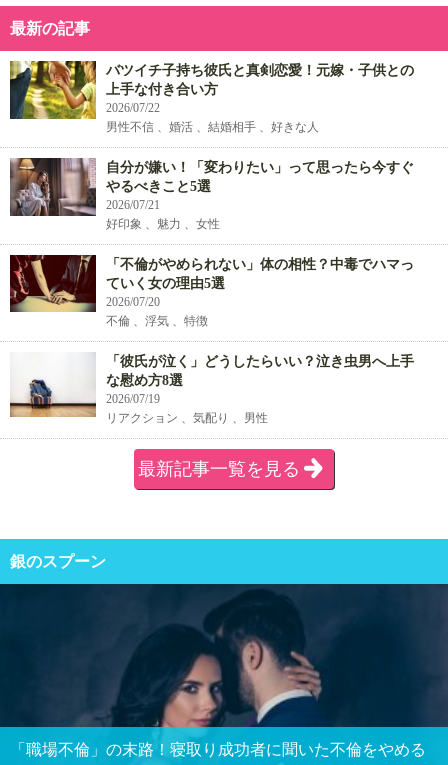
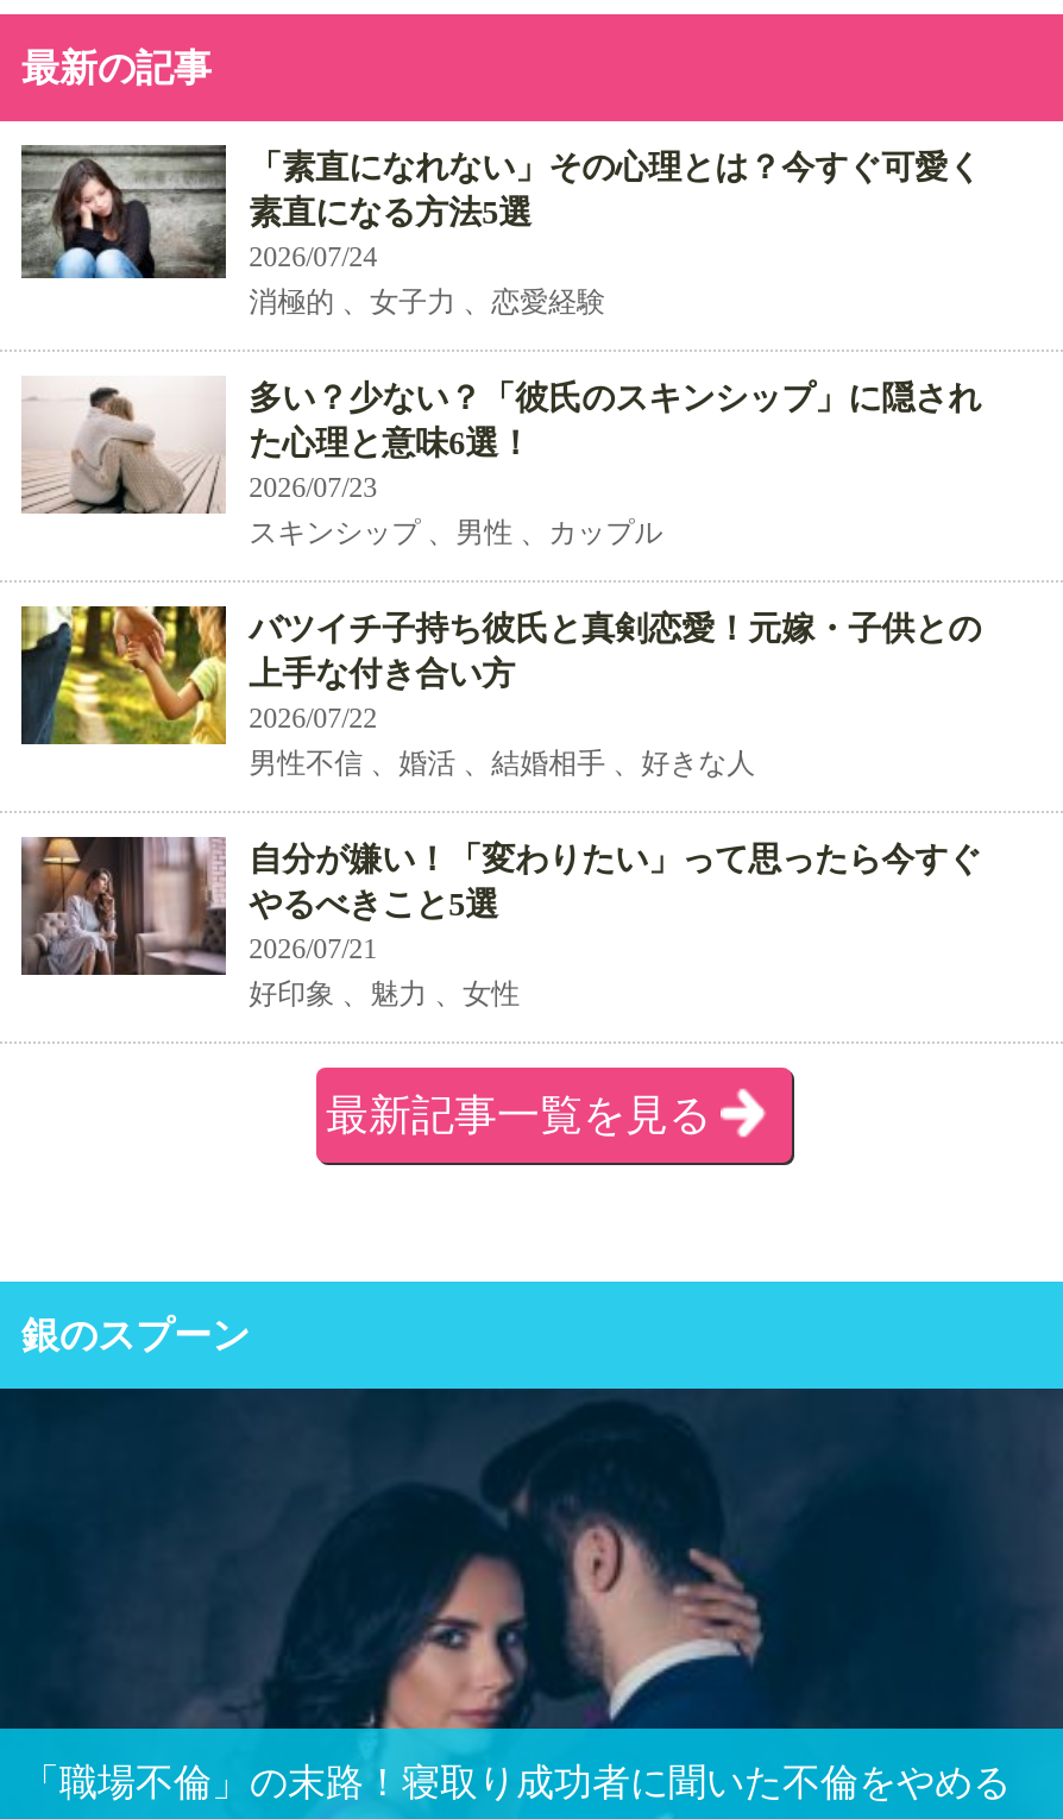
+ [image]
+ 「素直になれない」その心理とは？今すぐ可愛く
+ 素直になる方法5選
+ 2026/07/24
+ 消極的 、女子力 、恋愛経験
+ 多い？少ない？「彼氏のスキンシップ」に隠され
+ た心理と意味6選！
+ 2026/07/23
+ スキンシップ 、男性 、カップル

+ [image]

moved down: [image] | バツイチ子持ち彼氏と真剣恋愛！元嫁・子供との | 上手な付き合い方 | ... | 2026/07/21 | 好印象 、魅力 、女性

- [image]
- 「不倫がやめられない」体の相性？中毒でハマっ
- ていく女の理由5選
- 2026/07/20
- 不倫 、浮気 、特徴
- 「彼氏が泣く」どうしたらいい？泣き虫男へ上手
- な慰め方8選
- 2026/07/19
- リアクション 、気配り 、男性

- [image]
